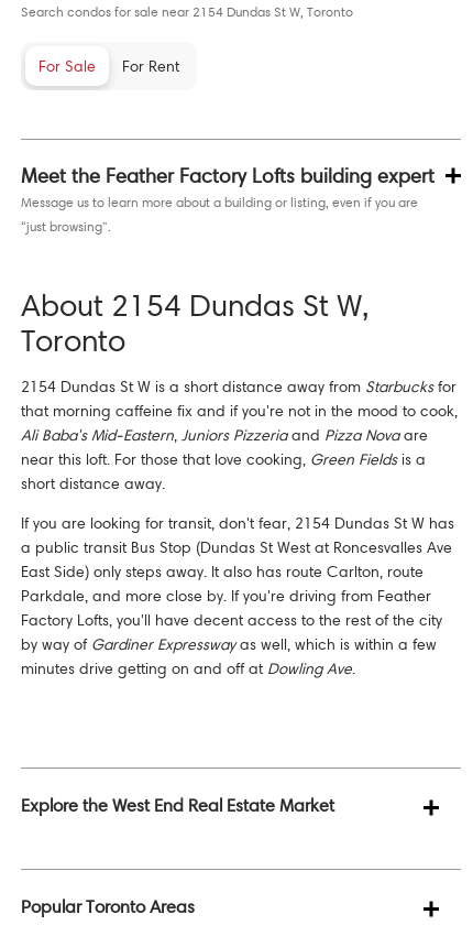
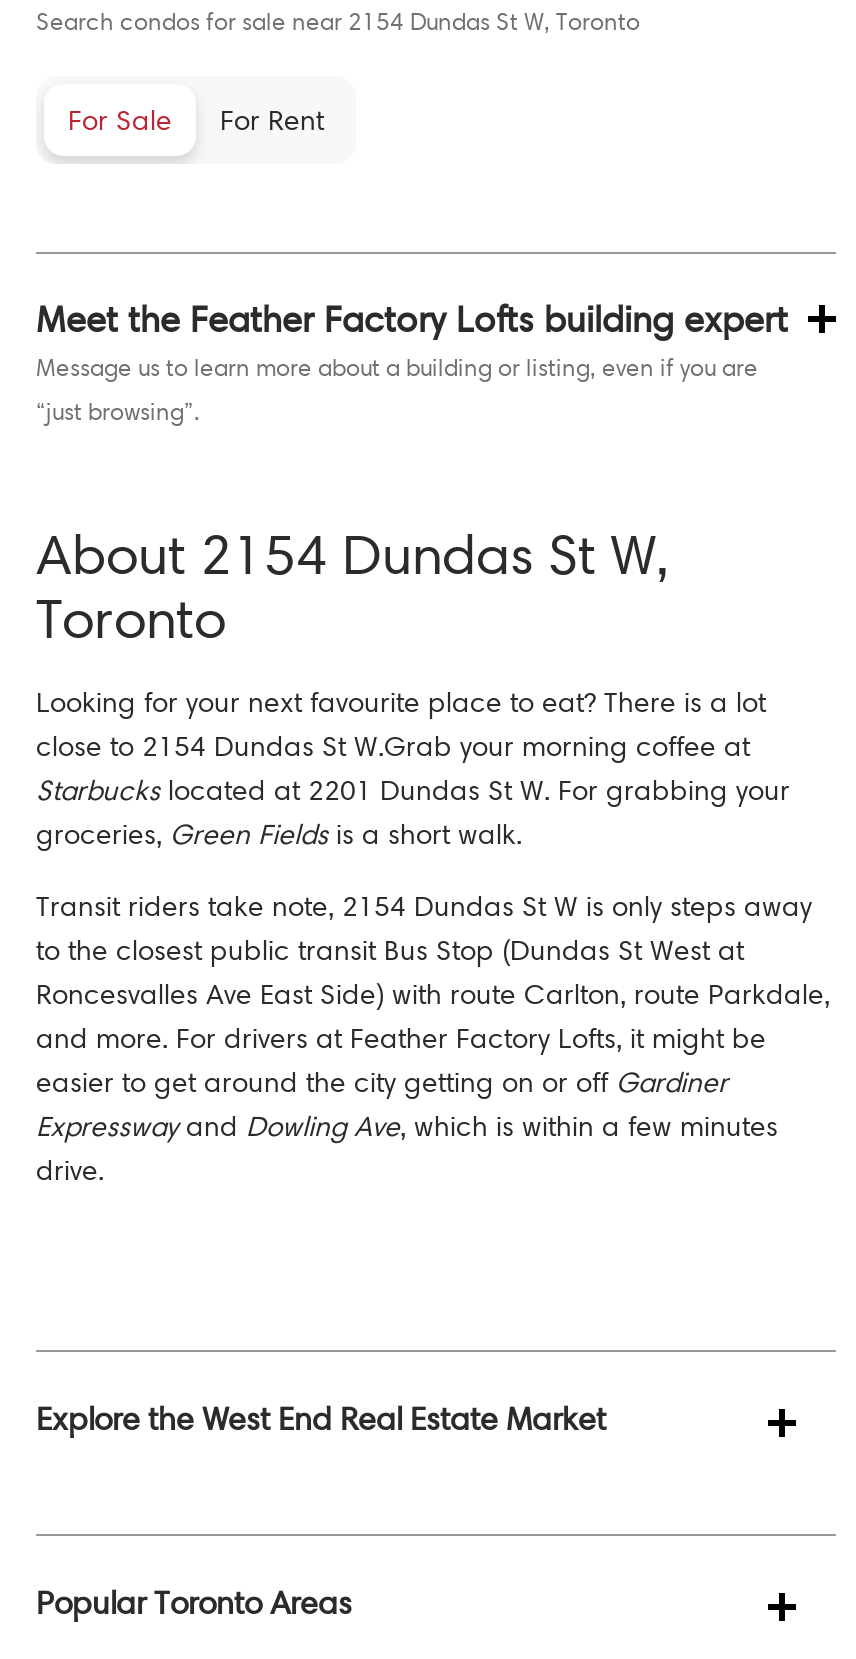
- 2154 Dundas St W is a short distance away from Starbucksfor
- that morning caffeine fix and if you're not in the mood to cook,
- Ali Baba's Mid-Eastern, Juniors Pizzeriaand Pizza Novaare
- near this loft. For those that love cooking, Green Fields is a
- short distance away.
+ Looking for your next favourite place to eat? There is a lot
+ close to 2154 Dundas St W.Grab your morning coffee at
+ Starbucks located at 2201 Dundas St W. For grabbing your
+ groceries, Green Fields is a short walk.

- If you are looking for transit, don't fear, 2154 Dundas St W has
- a public transit Bus Stop (Dundas St West at Roncesvalles Ave
- East Side) only steps away. It also has route Carlton, route
- Parkdale, and more close by. If you're driving from Feather
- Factory Lofts, you'll have decent access to the rest of the city
- by way of Gardiner Expresswayas well, which is within a few
- minutes drive getting on and off at Dowling Ave.
+ Transit riders take note, 2154 Dundas St W is only steps away
+ to the closest public transit Bus Stop (Dundas St West at
+ Roncesvalles Ave East Side) with route Carlton, route Parkdale,
+ and more. For drivers at Feather Factory Lofts, it might be
+ easier to get around the city getting on or off Gardiner
+ Expresswayand Dowling Ave, which is within a few minutes
+ drive.
